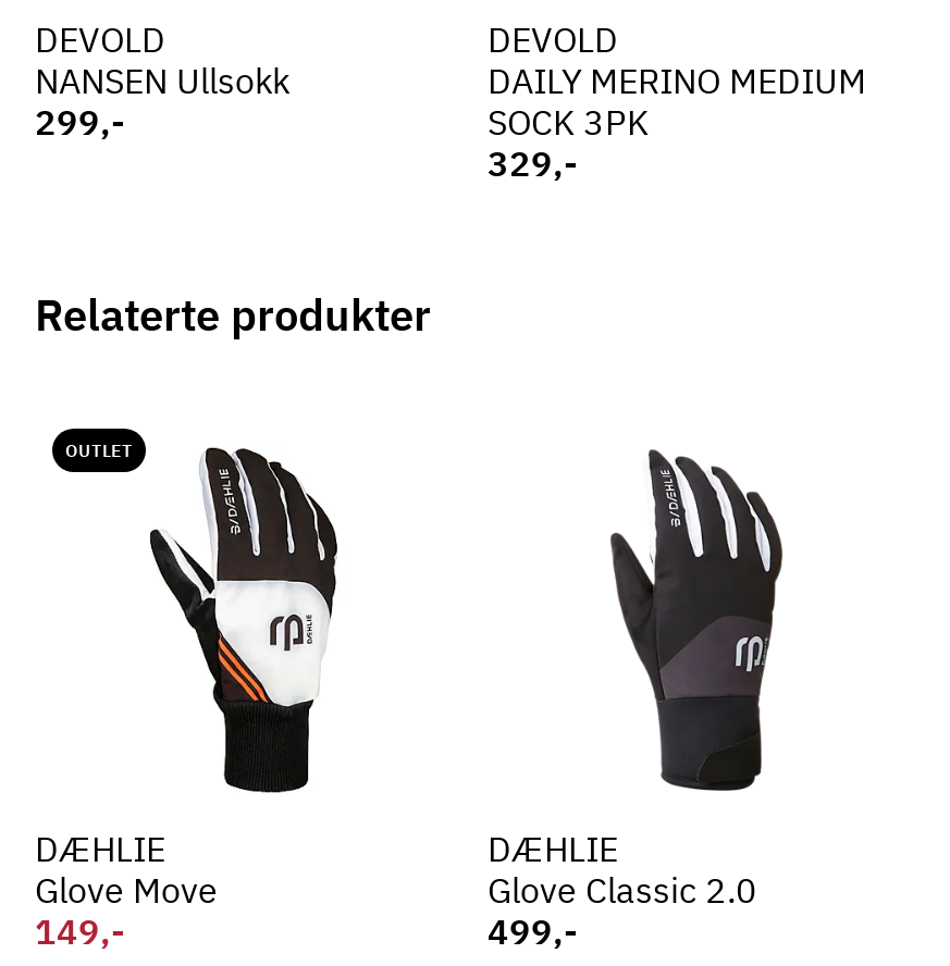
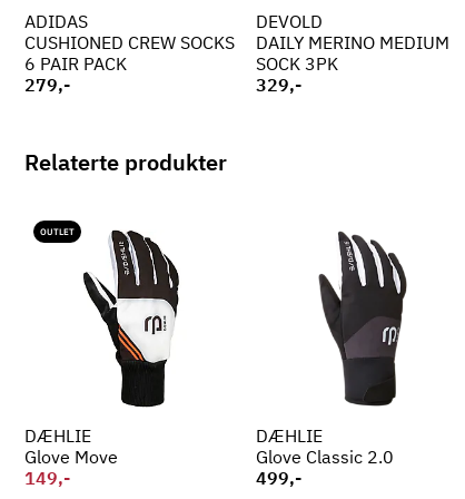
- DEVOLD
- NANSEN Ullsokk
- 299,-
+ ADIDAS
+ CUSHIONED CREW SOCKS
+ 6 PAIR PACK
+ 279,-
